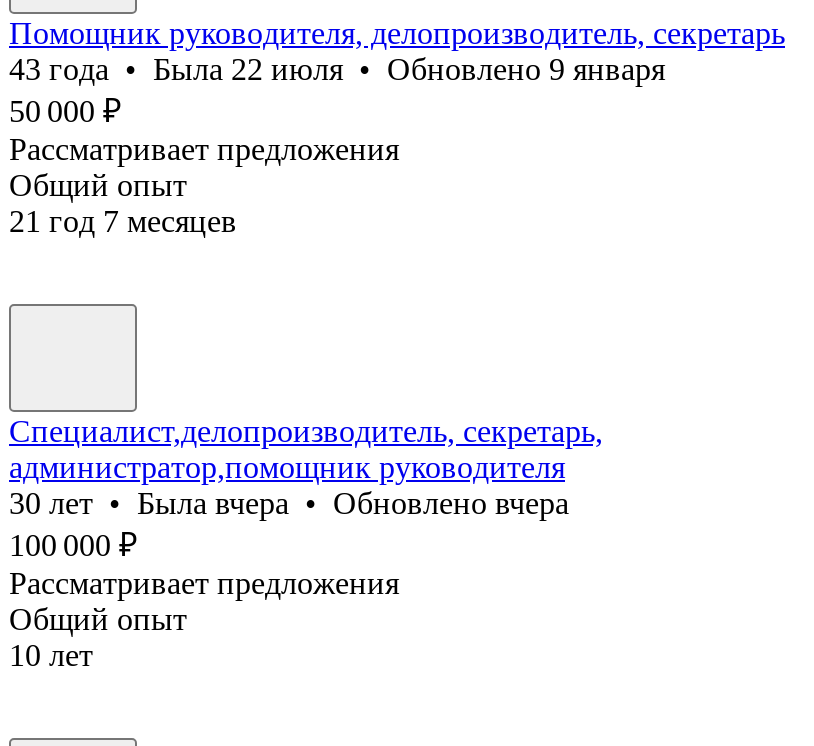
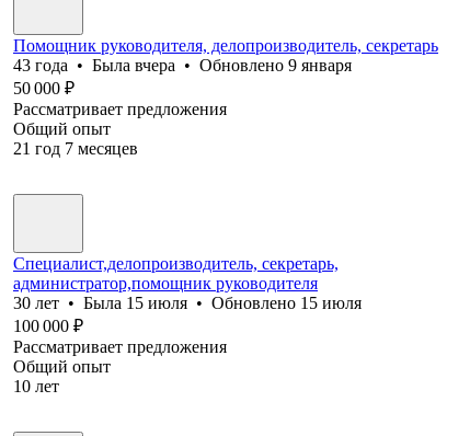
- 43 года • Была 22 июля • Обновлено9 января
+ 43 года • Была вчера • Обновлено9 января

- 30 лет • Была вчера • Обновлено вчера
+ 30 лет • Была 15 июля • Обновлено 15 июля
